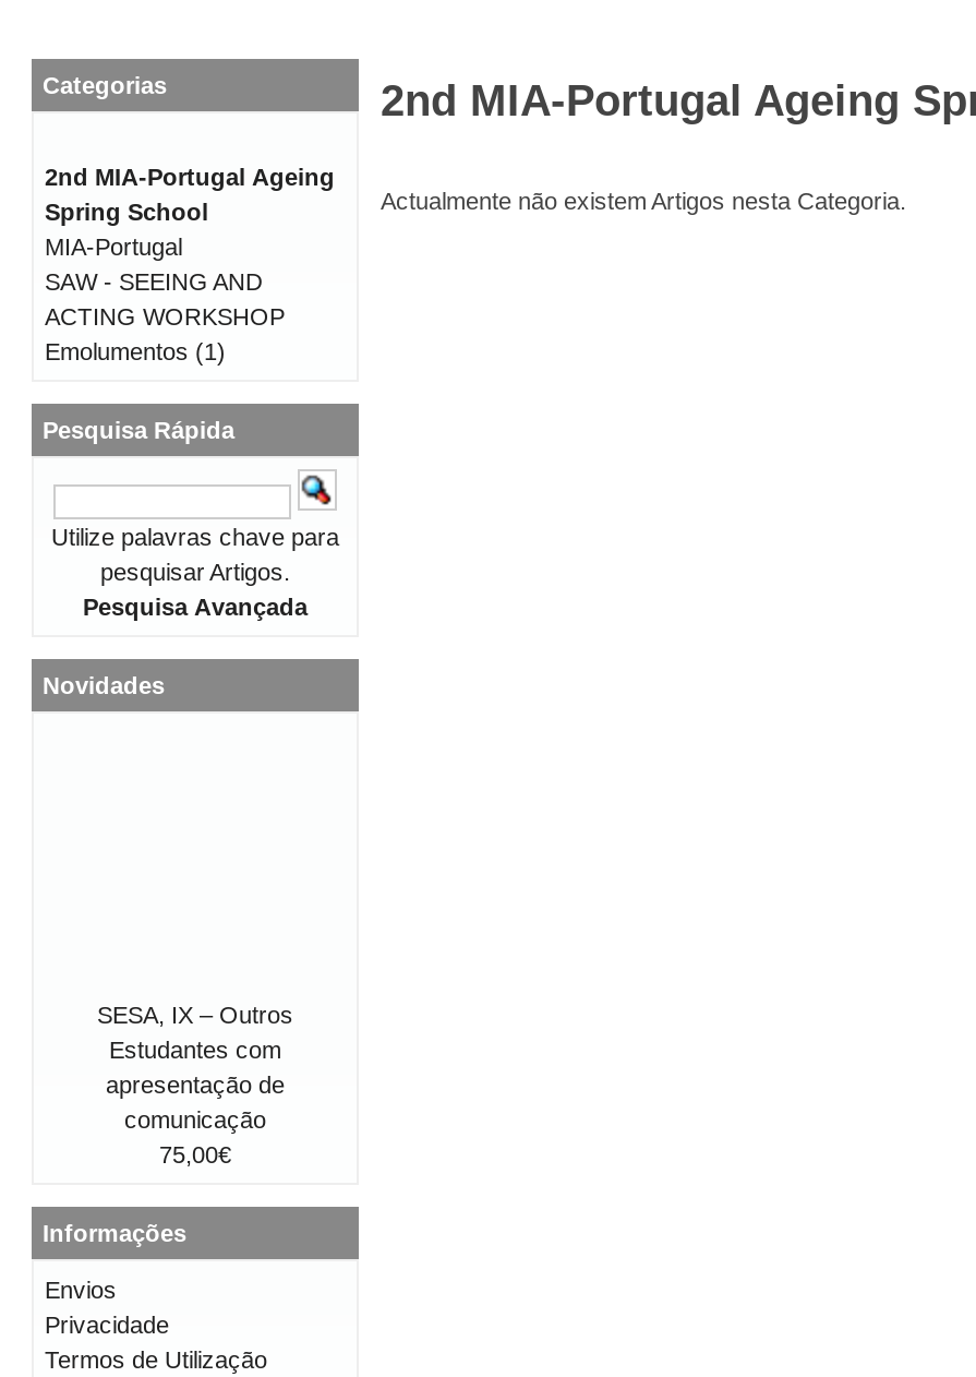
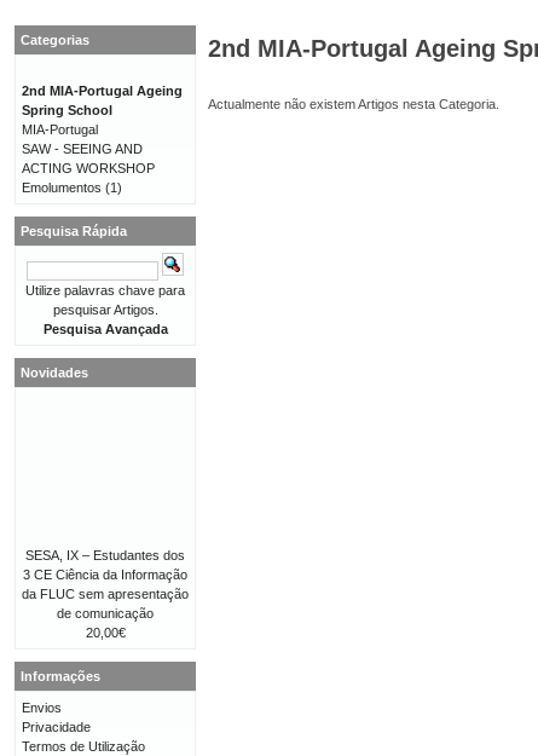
- SESA, IX – Outros
- Estudantes com
- apresentação de
- comunicação
- 75,00€
+ SESA, IX – Estudantes dos
+ 3 CE Ciência da Informação
+ da FLUC sem apresentação
+ de comunicação
+ 20,00€
